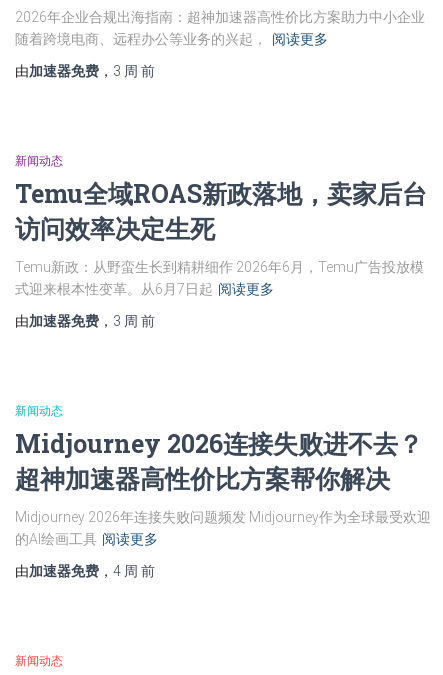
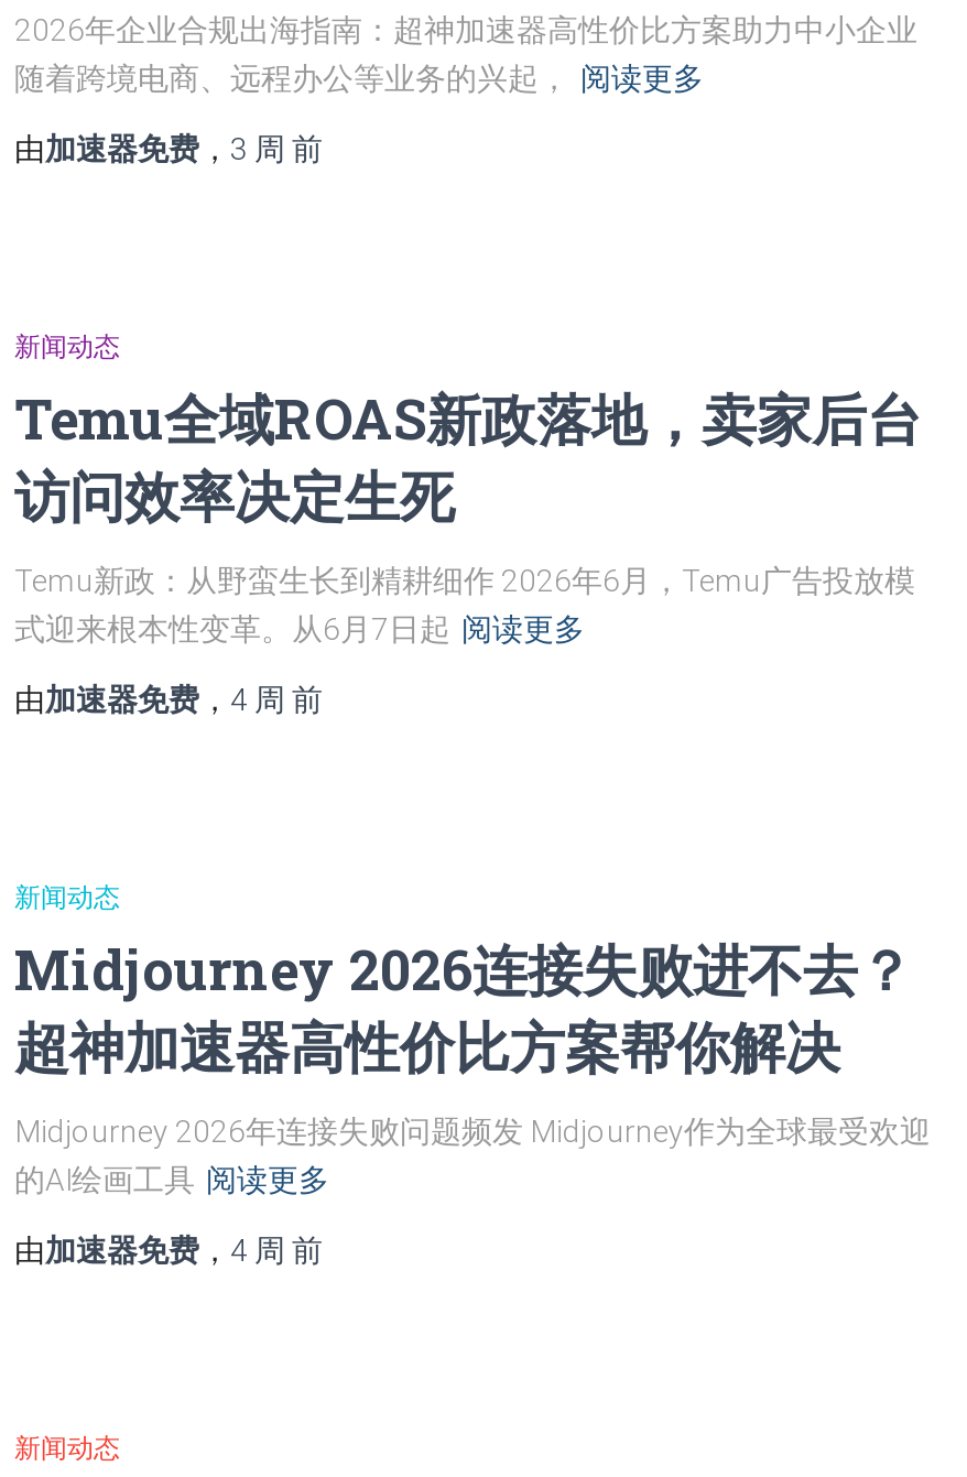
- 由加速器免费，3 周前
+ 由加速器免费，4 周前
